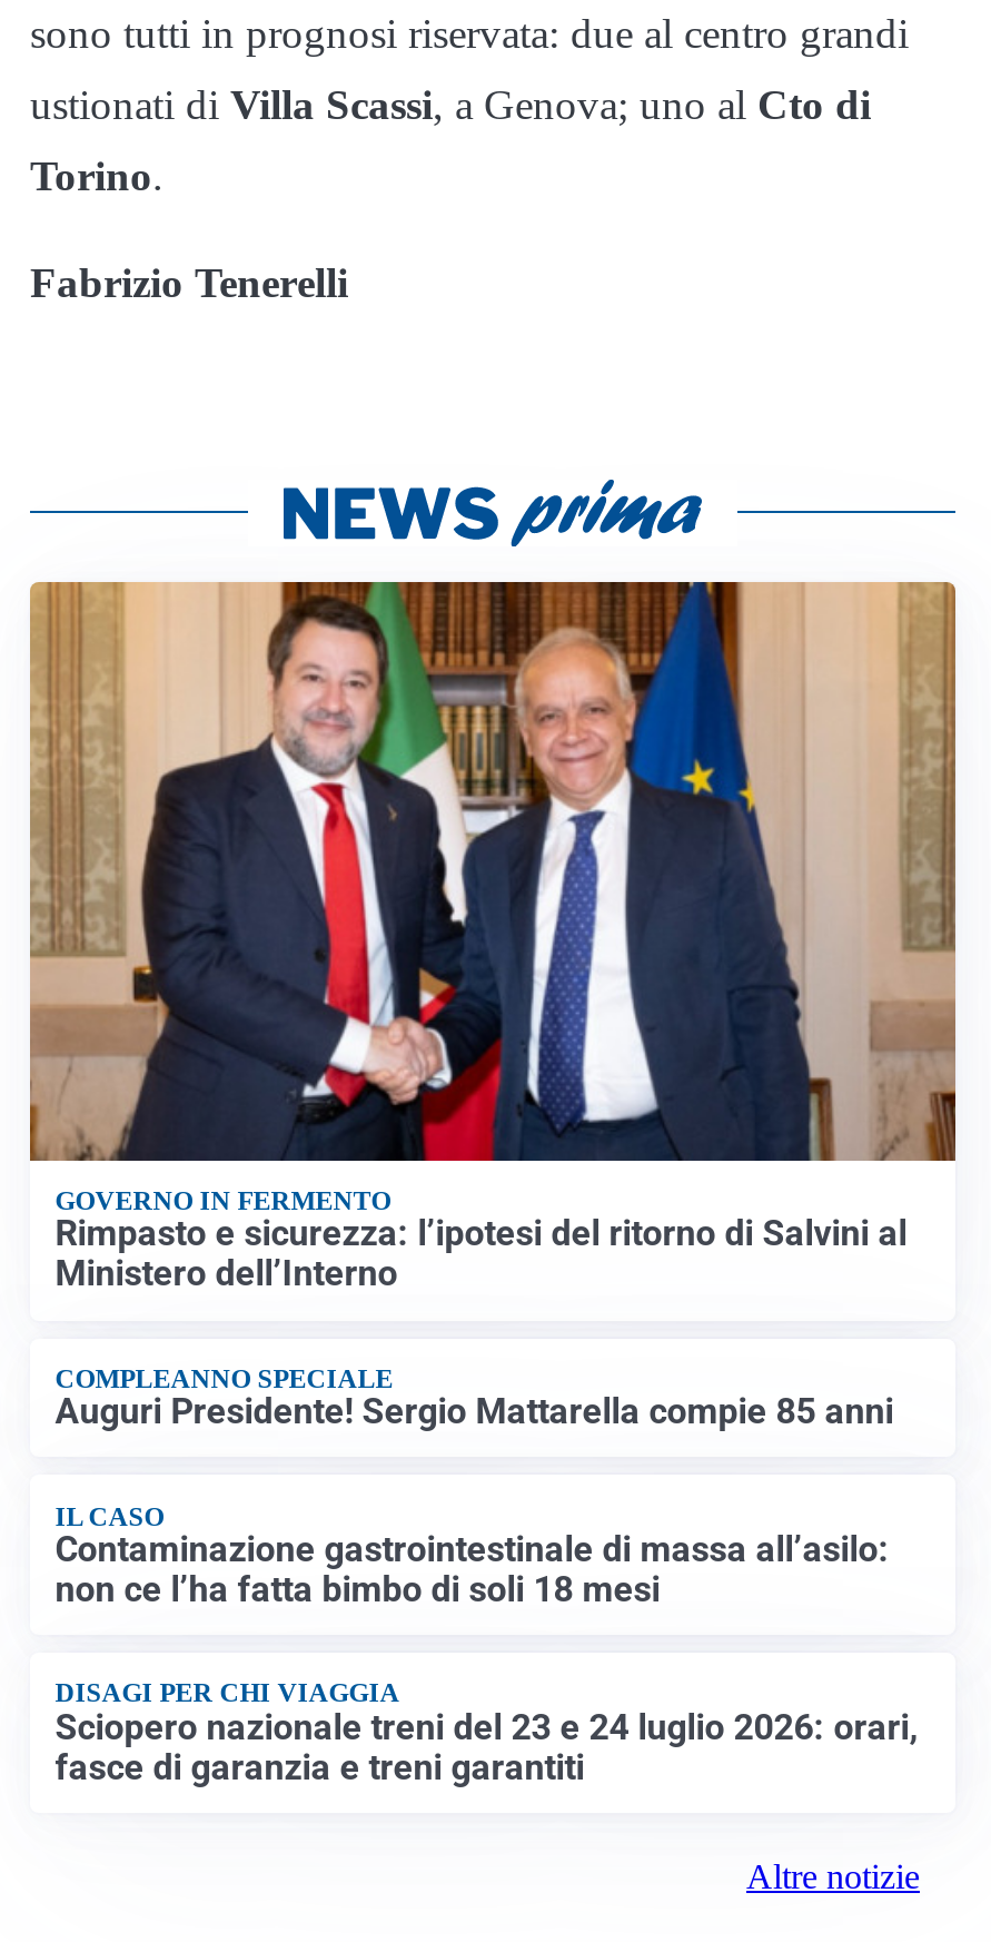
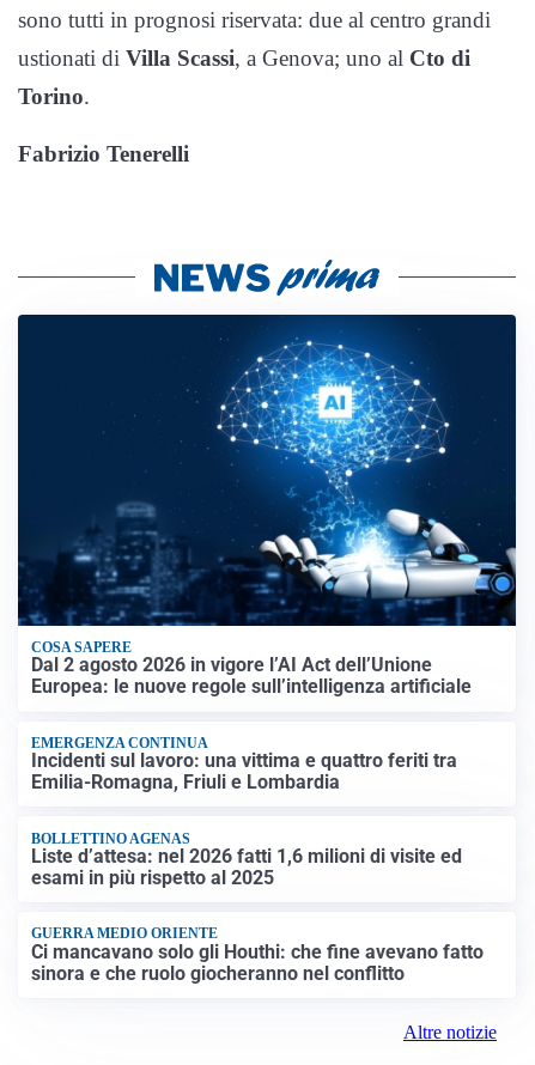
- [image]
- GOVERNO IN FERMENTO
- Rimpasto e sicurezza: l’ipotesi del ritorno di Salvini al
- Ministero dell’Interno
+ [image]
+ COSA SAPERE
+ Dal 2 agosto 2026 in vigore l’AI Act dell’Unione
+ Europea: le nuove regole sull’intelligenza artificiale

- COMPLEANNO SPECIALE
- Auguri Presidente! Sergio Mattarella compie 85 anni
+ EMERGENZA CONTINUA
+ Incidenti sul lavoro: una vittima e quattro feriti tra
+ Emilia-Romagna, Friuli e Lombardia

- IL CASO
- Contaminazione gastrointestinale di massa all’asilo:
- non ce l’ha fatta bimbo di soli 18 mesi
+ BOLLETTINO AGENAS
+ Liste d’attesa: nel 2026 fatti 1,6 milioni di visite ed
+ esami in più rispetto al 2025

- DISAGI PER CHI VIAGGIA
- Sciopero nazionale treni del 23 e 24 luglio 2026: orari,
- fasce di garanzia e treni garantiti
+ GUERRA MEDIO ORIENTE
+ Ci mancavano solo gli Houthi: che fine avevano fatto
+ sinora e che ruolo giocheranno nel conflitto
